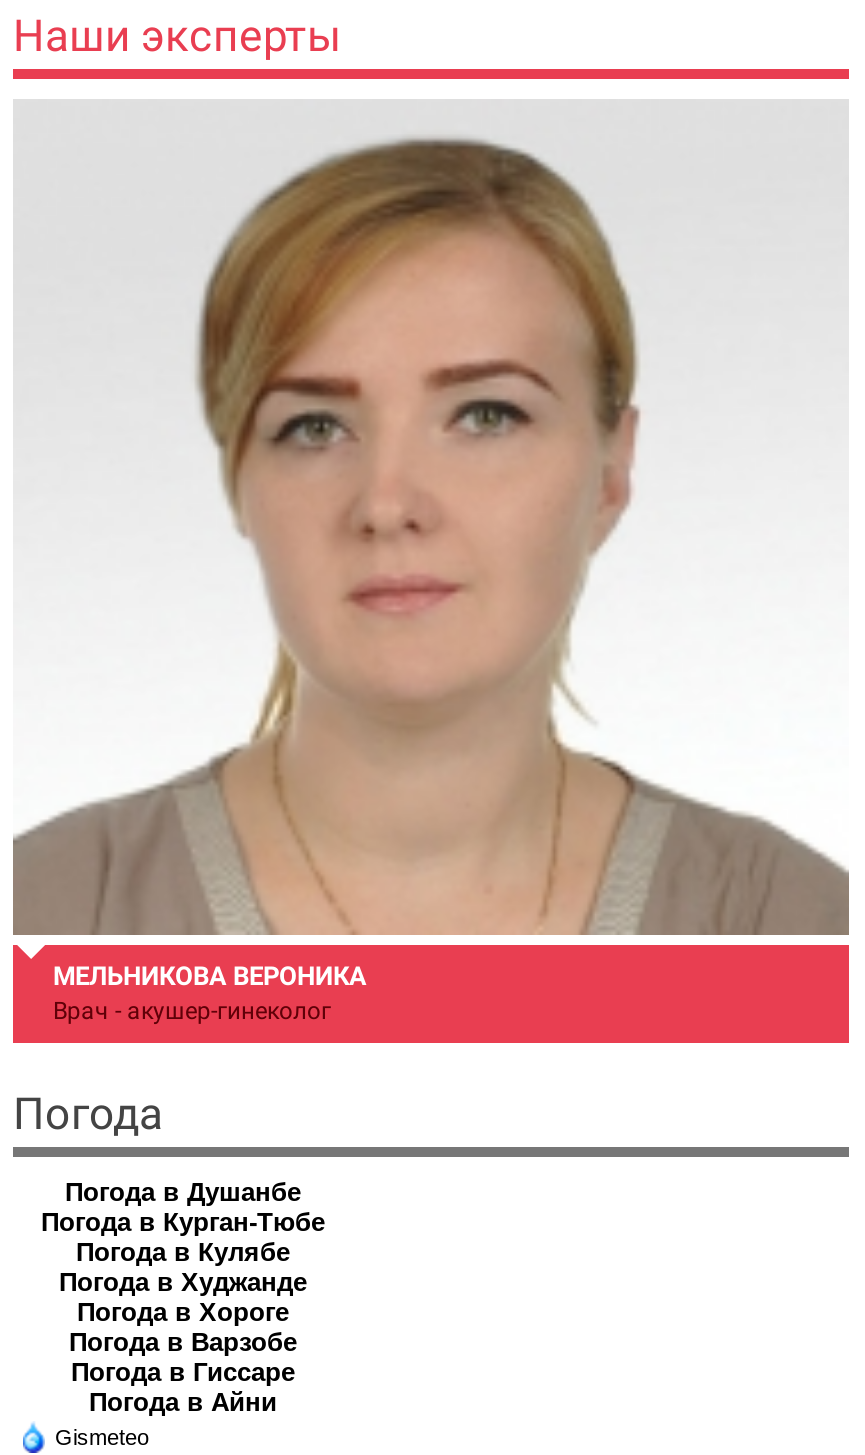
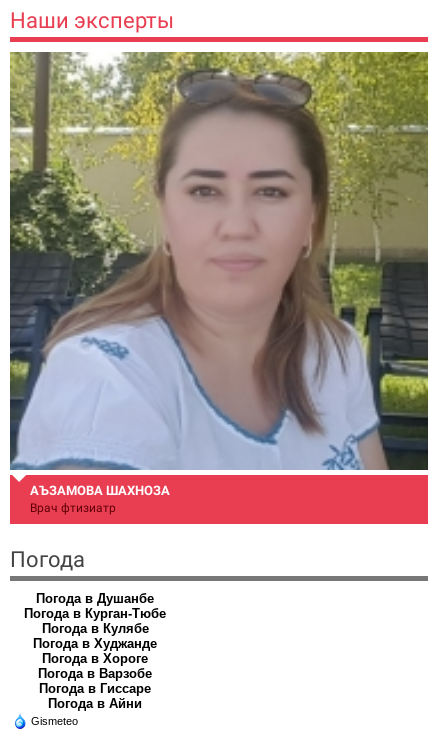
- [image]
- МЕЛЬНИКОВА ВЕРОНИКА
- Врач - акушер-гинеколог
+ [image]
+ АЪЗАМОВА ШАХНОЗА
+ Врач фтизиатр
